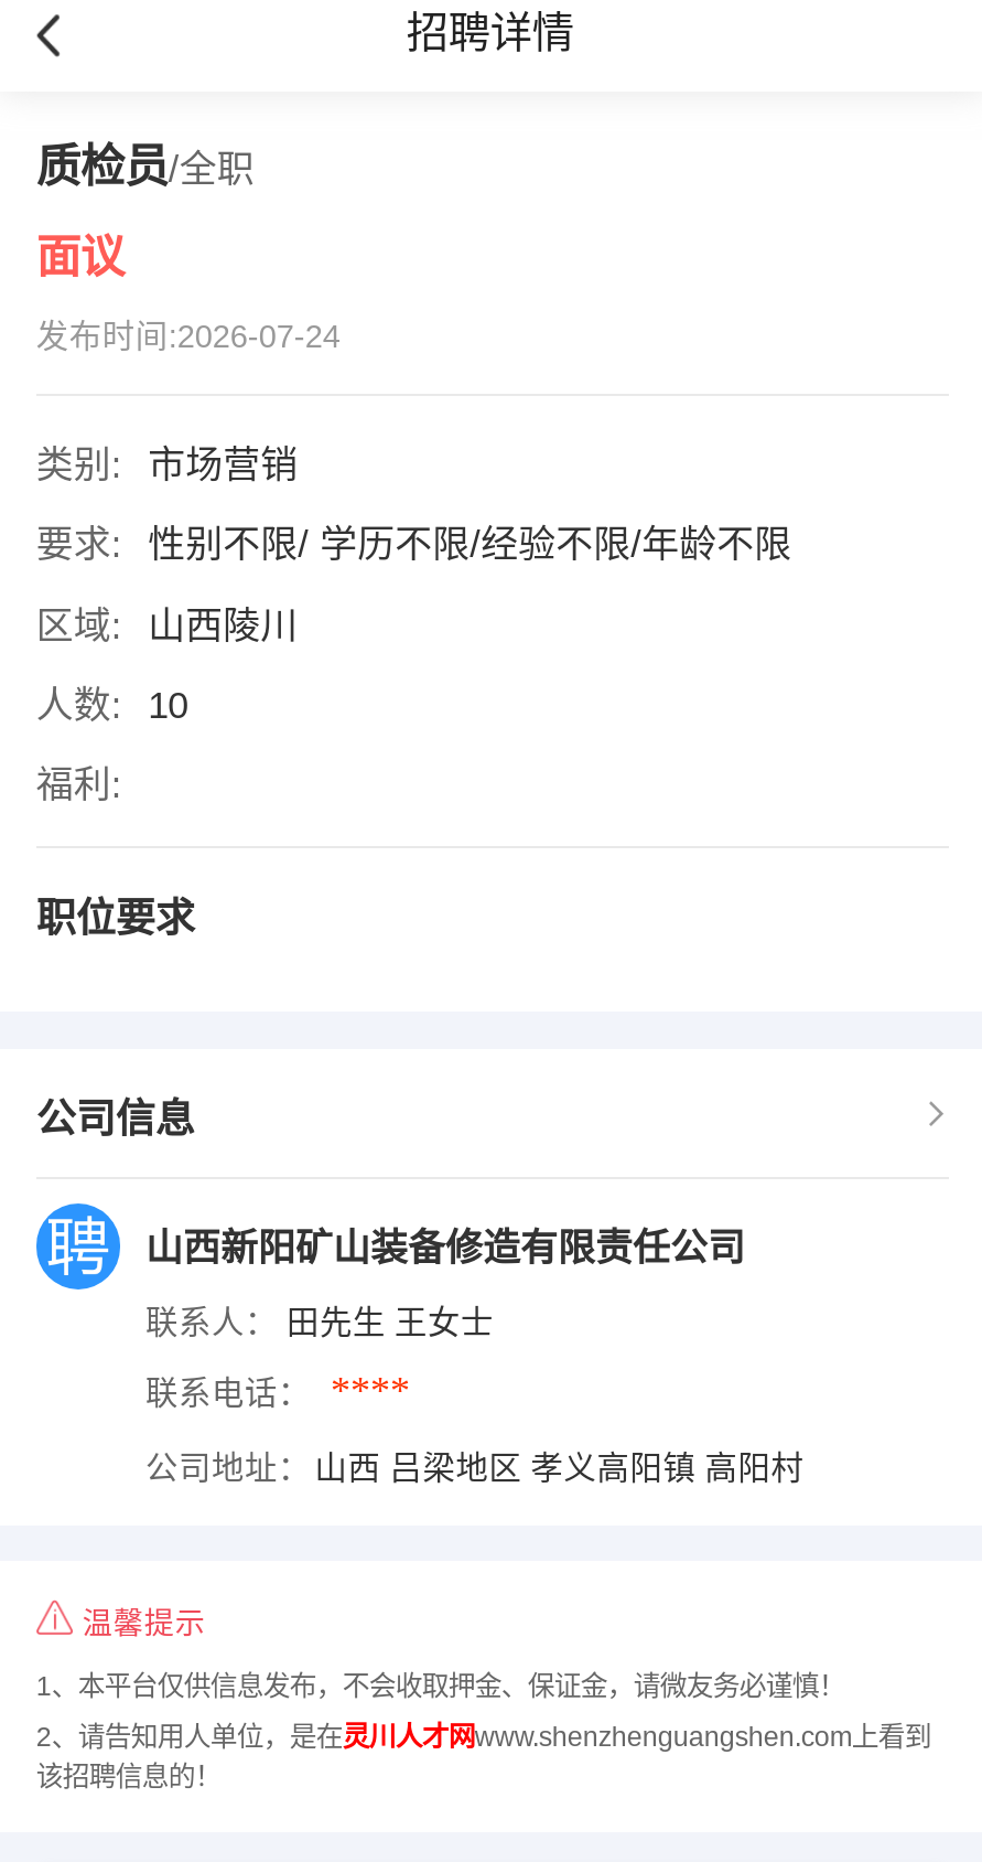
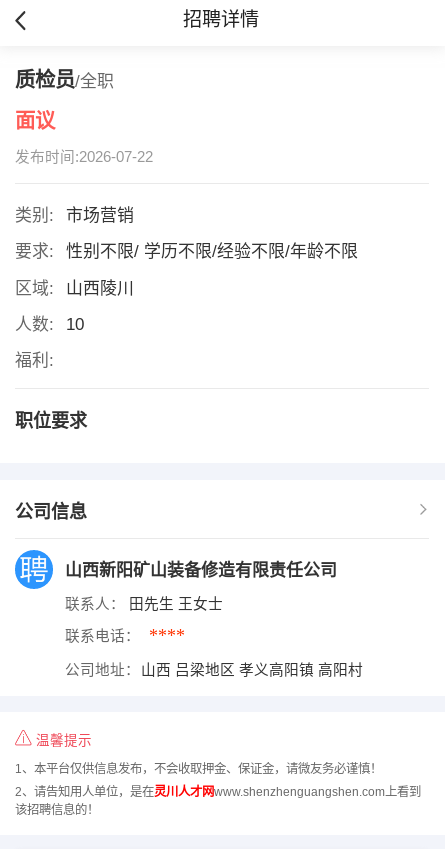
- 发布时间:2026-07-24
+ 发布时间:2026-07-22
